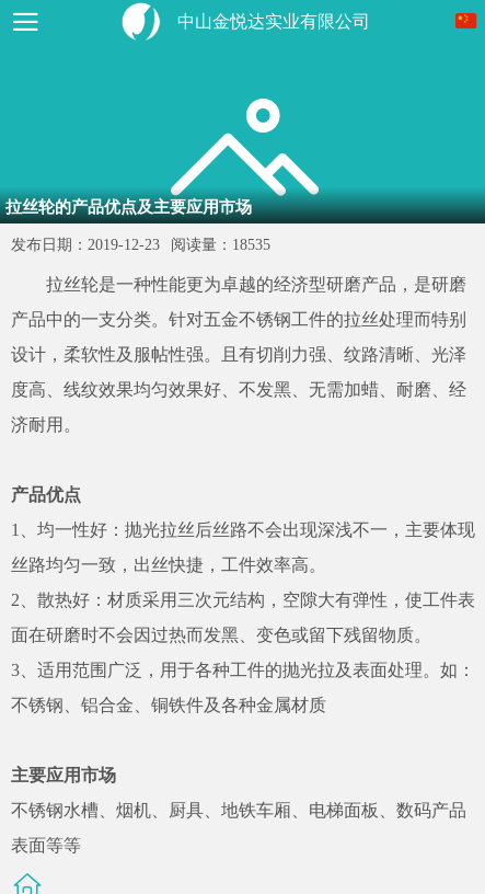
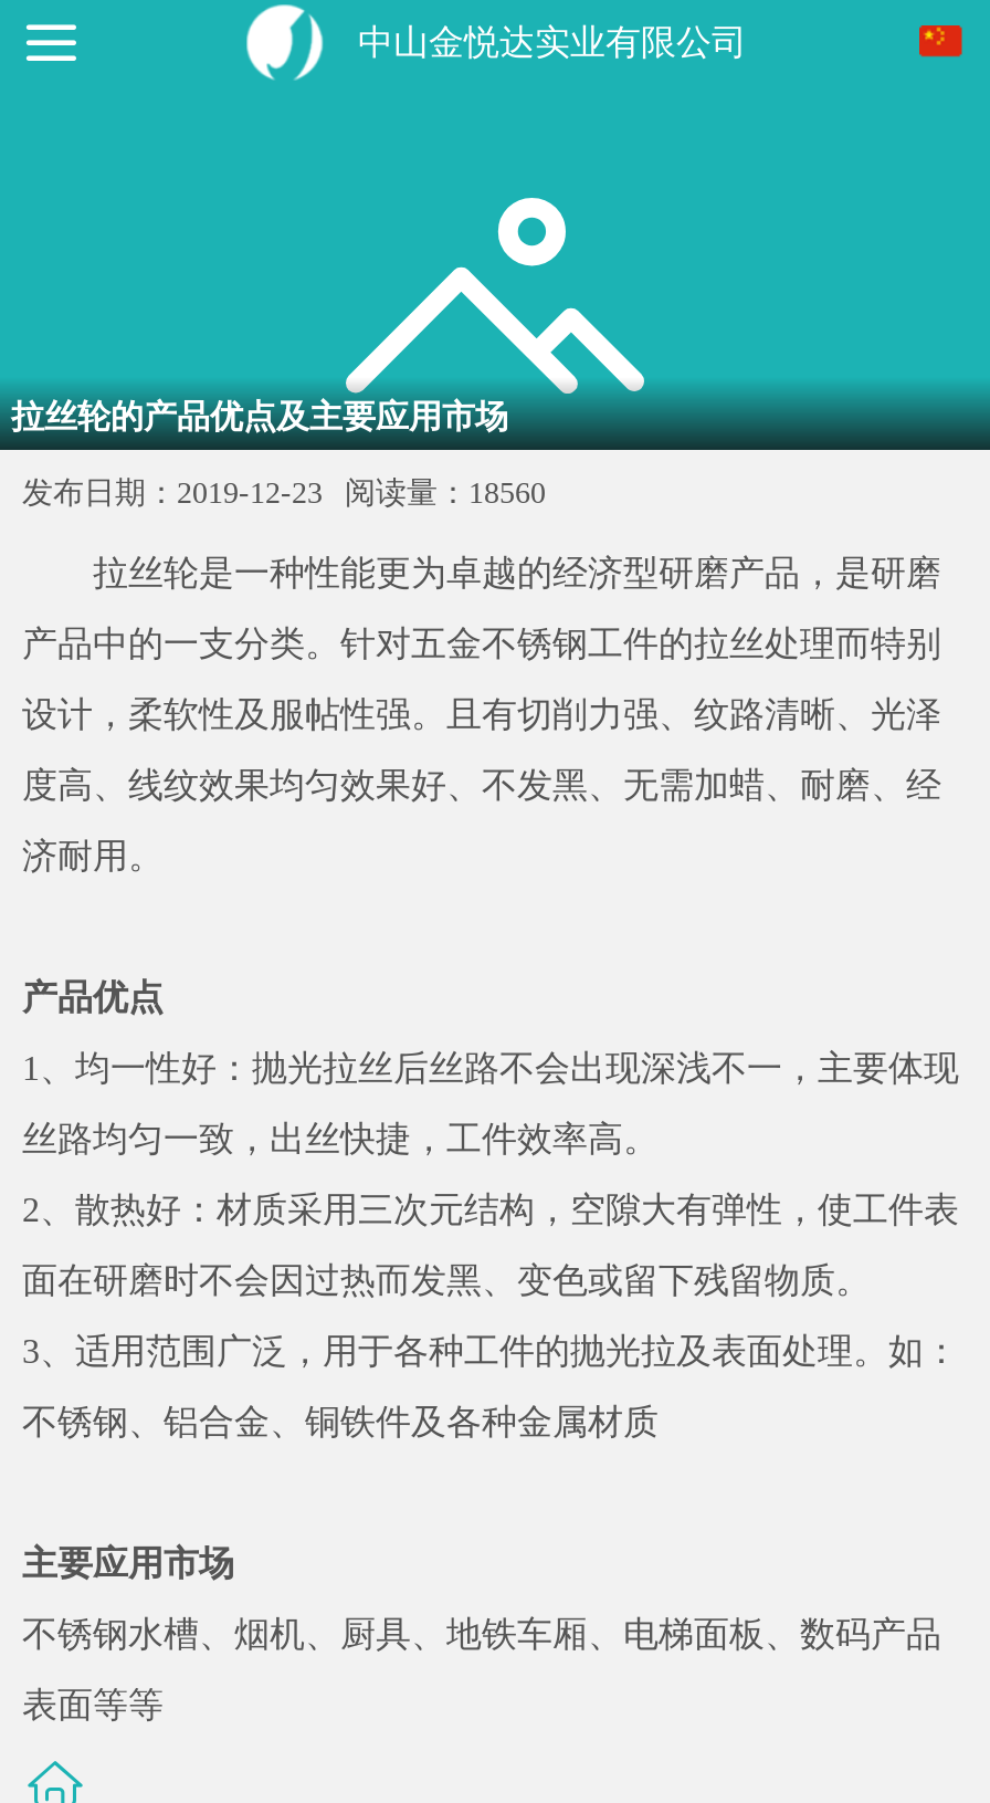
- 发布日期：2019-12-23 阅读量：18535
+ 发布日期：2019-12-23 阅读量：18560
